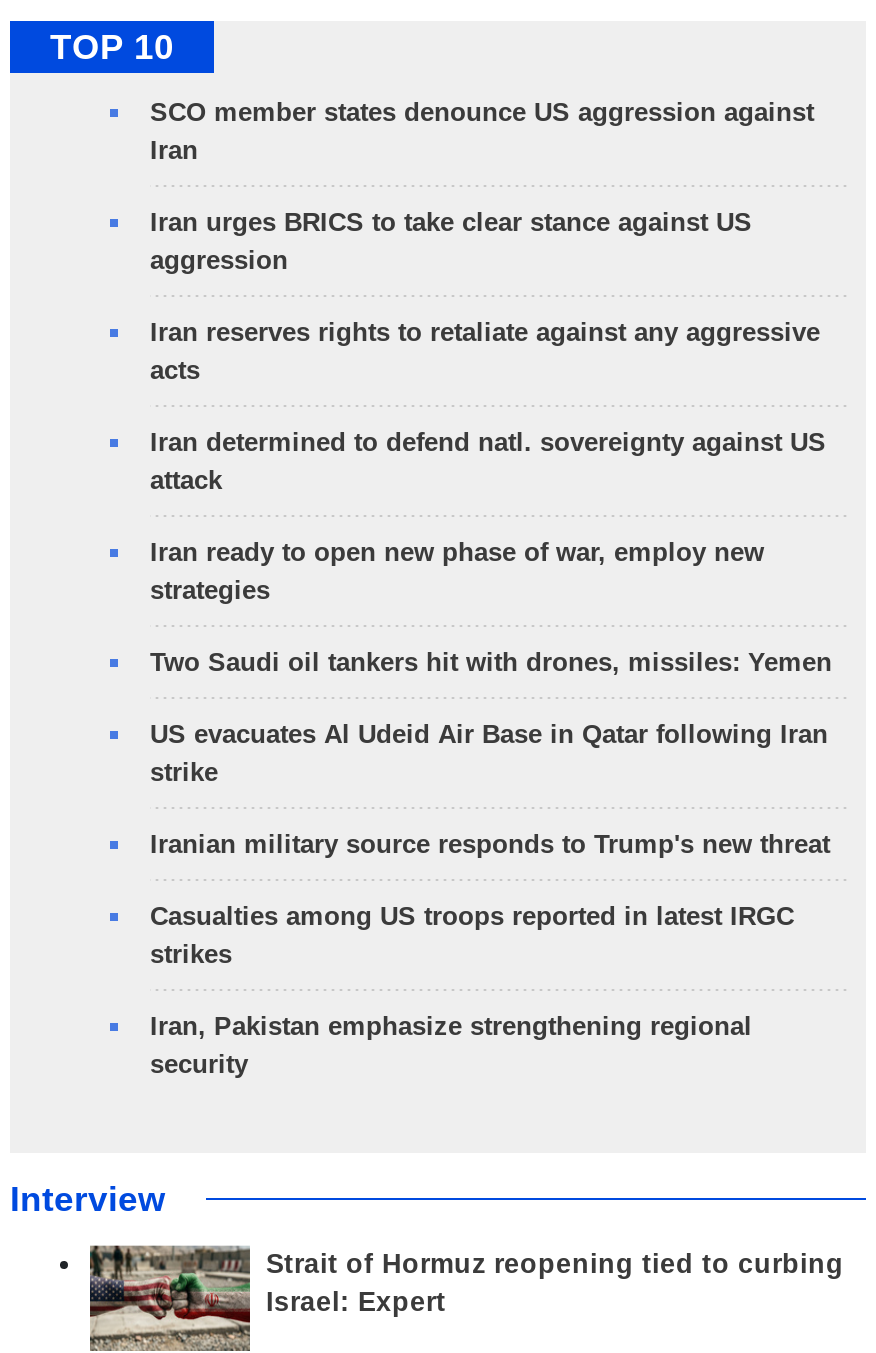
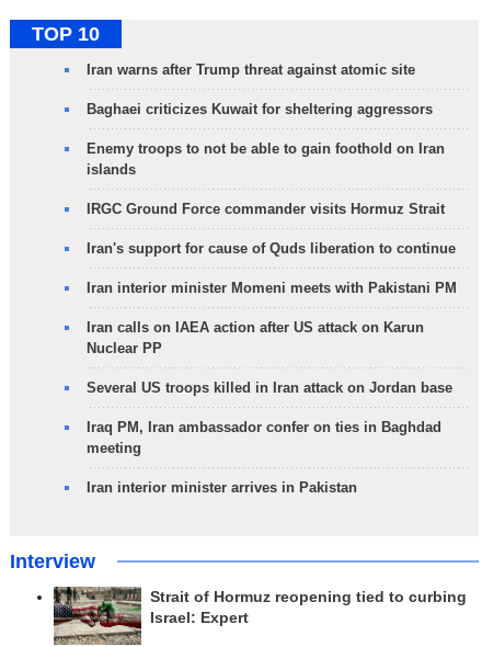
- SCO member states denounce US aggression against
- Iran
+ Iran warns after Trump threat against atomic site

- Iran urges BRICS to take clear stance against US
- aggression
+ Baghaei criticizes Kuwait for sheltering aggressors

- Iran reserves rights to retaliate against any aggressive
- acts
+ Enemy troops to not be able to gain foothold on Iran
+ islands

- Iran determined to defend natl. sovereignty against US
- attack
+ IRGC Ground Force commander visits Hormuz Strait

- Iran ready to open new phase of war, employ new
- strategies
+ Iran's support for cause of Quds liberation to continue

- Two Saudi oil tankers hit with drones, missiles: Yemen
+ Iran interior minister Momeni meets with Pakistani PM

- US evacuates Al Udeid Air Base in Qatar following Iran
- strike
+ Iran calls on IAEA action after US attack on Karun
+ Nuclear PP

- Iranian military source responds to Trump's new threat
+ Several US troops killed in Iran attack on Jordan base

- Casualties among US troops reported in latest IRGC
- strikes
+ Iraq PM, Iran ambassador confer on ties in Baghdad
+ meeting

- Iran, Pakistan emphasize strengthening regional
- security
+ Iran interior minister arrives in Pakistan
